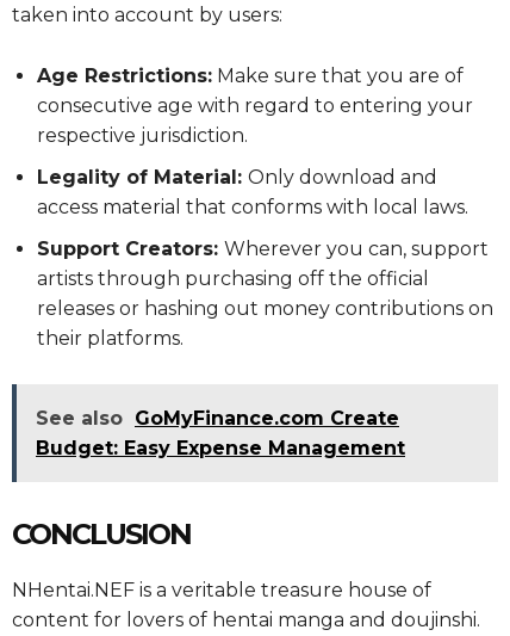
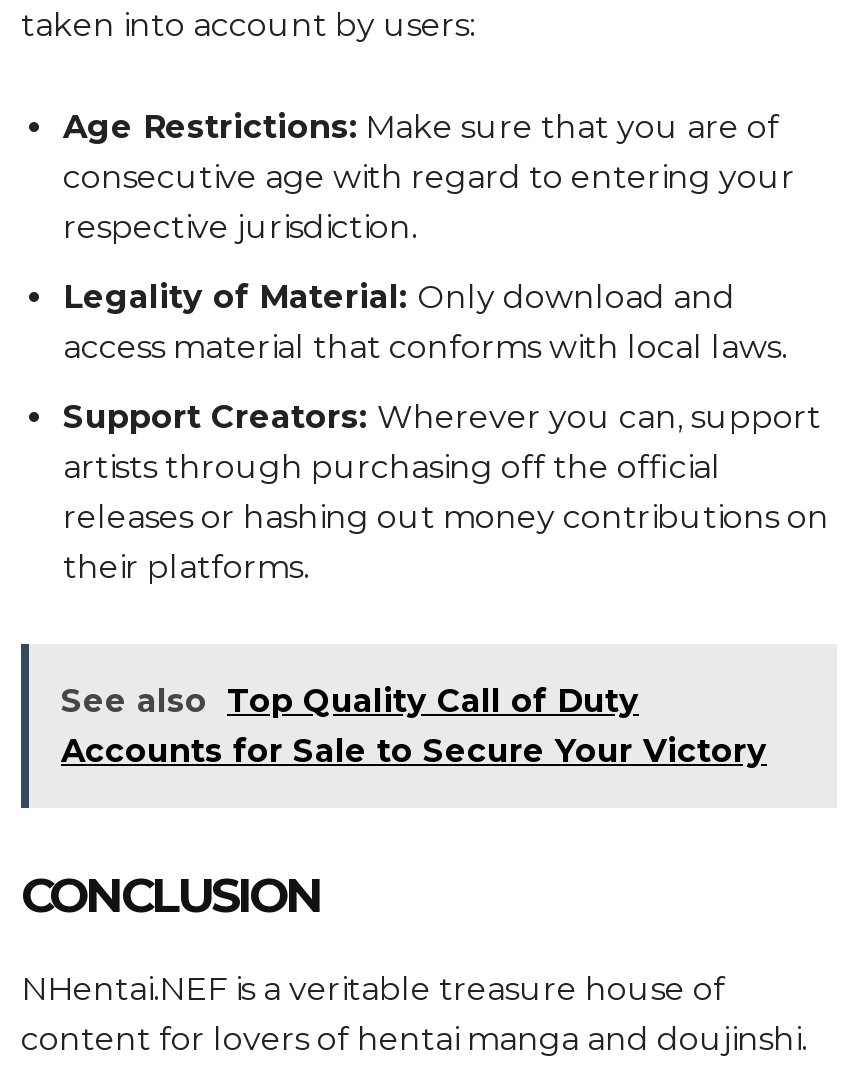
- See also GoMyFinance.com Create
- Budget: Easy Expense Management
+ See also Top Quality Call of Duty
+ Accounts for Sale to Secure Your Victory
